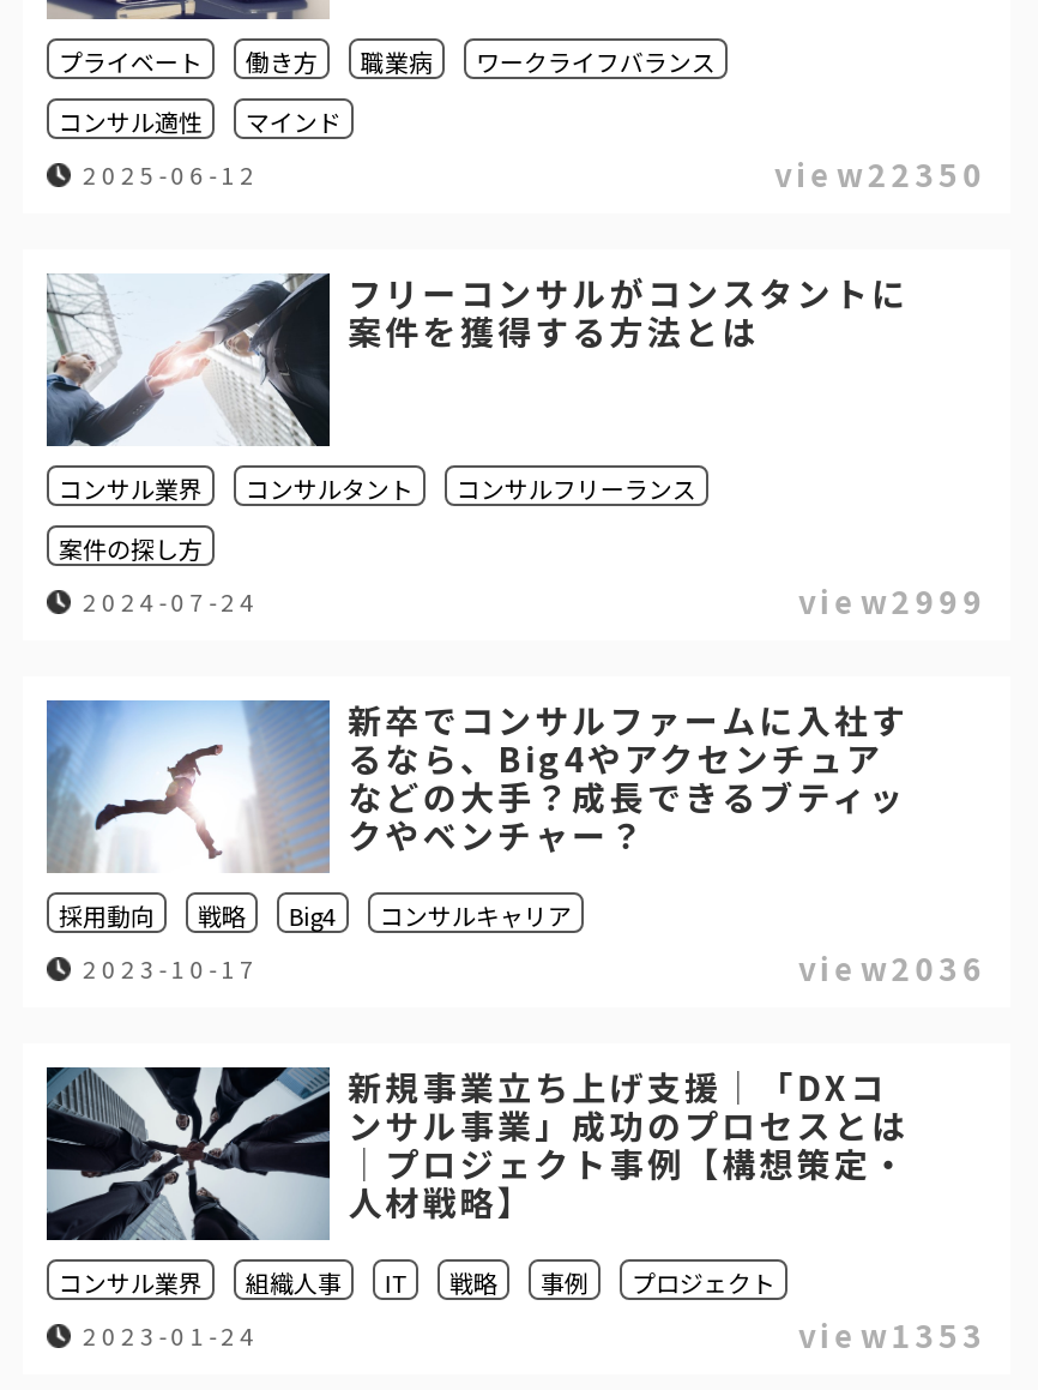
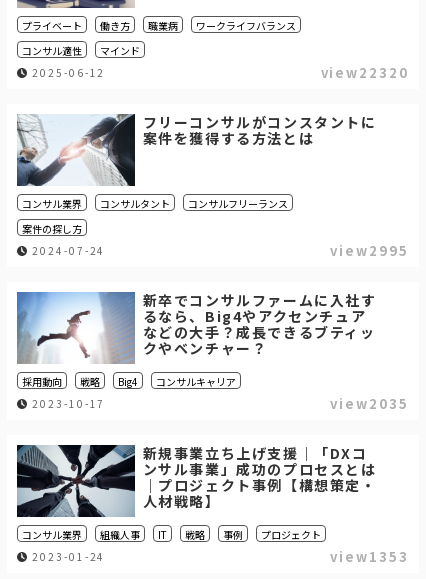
- view22350
+ view22320

- view2999
+ view2995

- view2036
+ view2035
